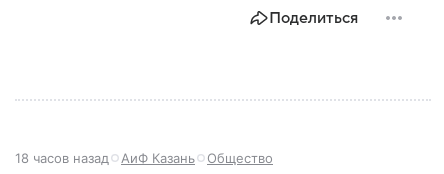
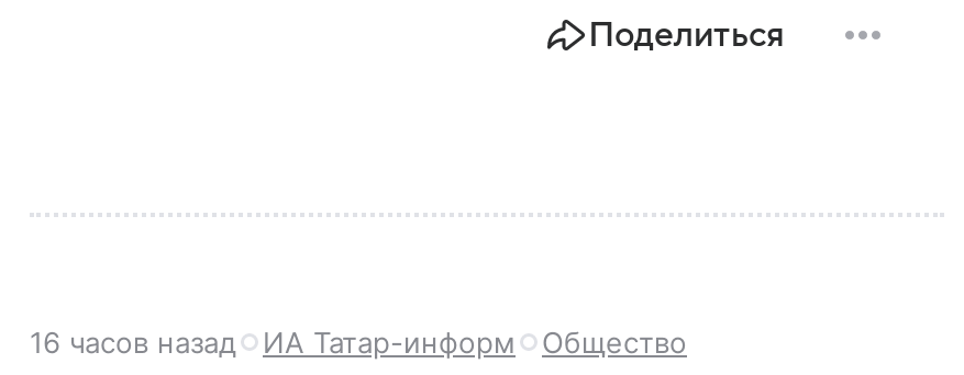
- 18 часов назад
- АиФ Казань
+ 16 часов назад
+ ИА Татар-информ
